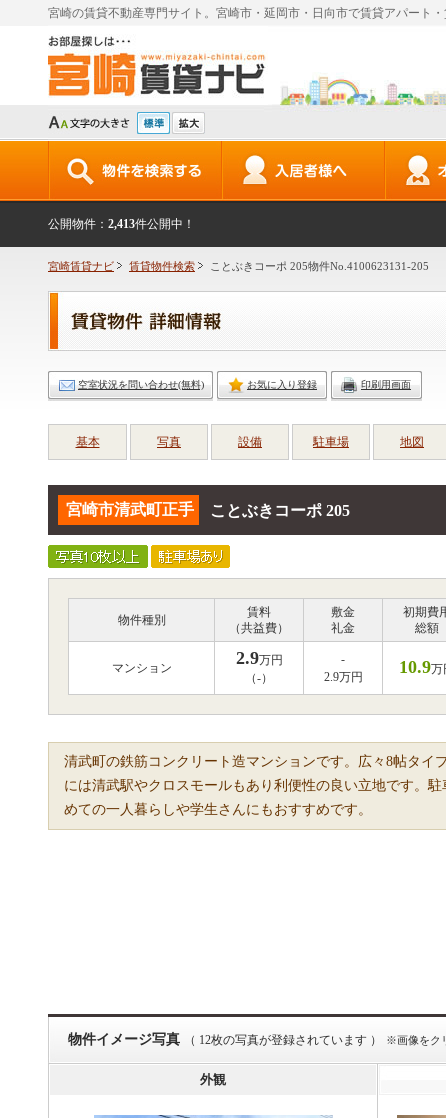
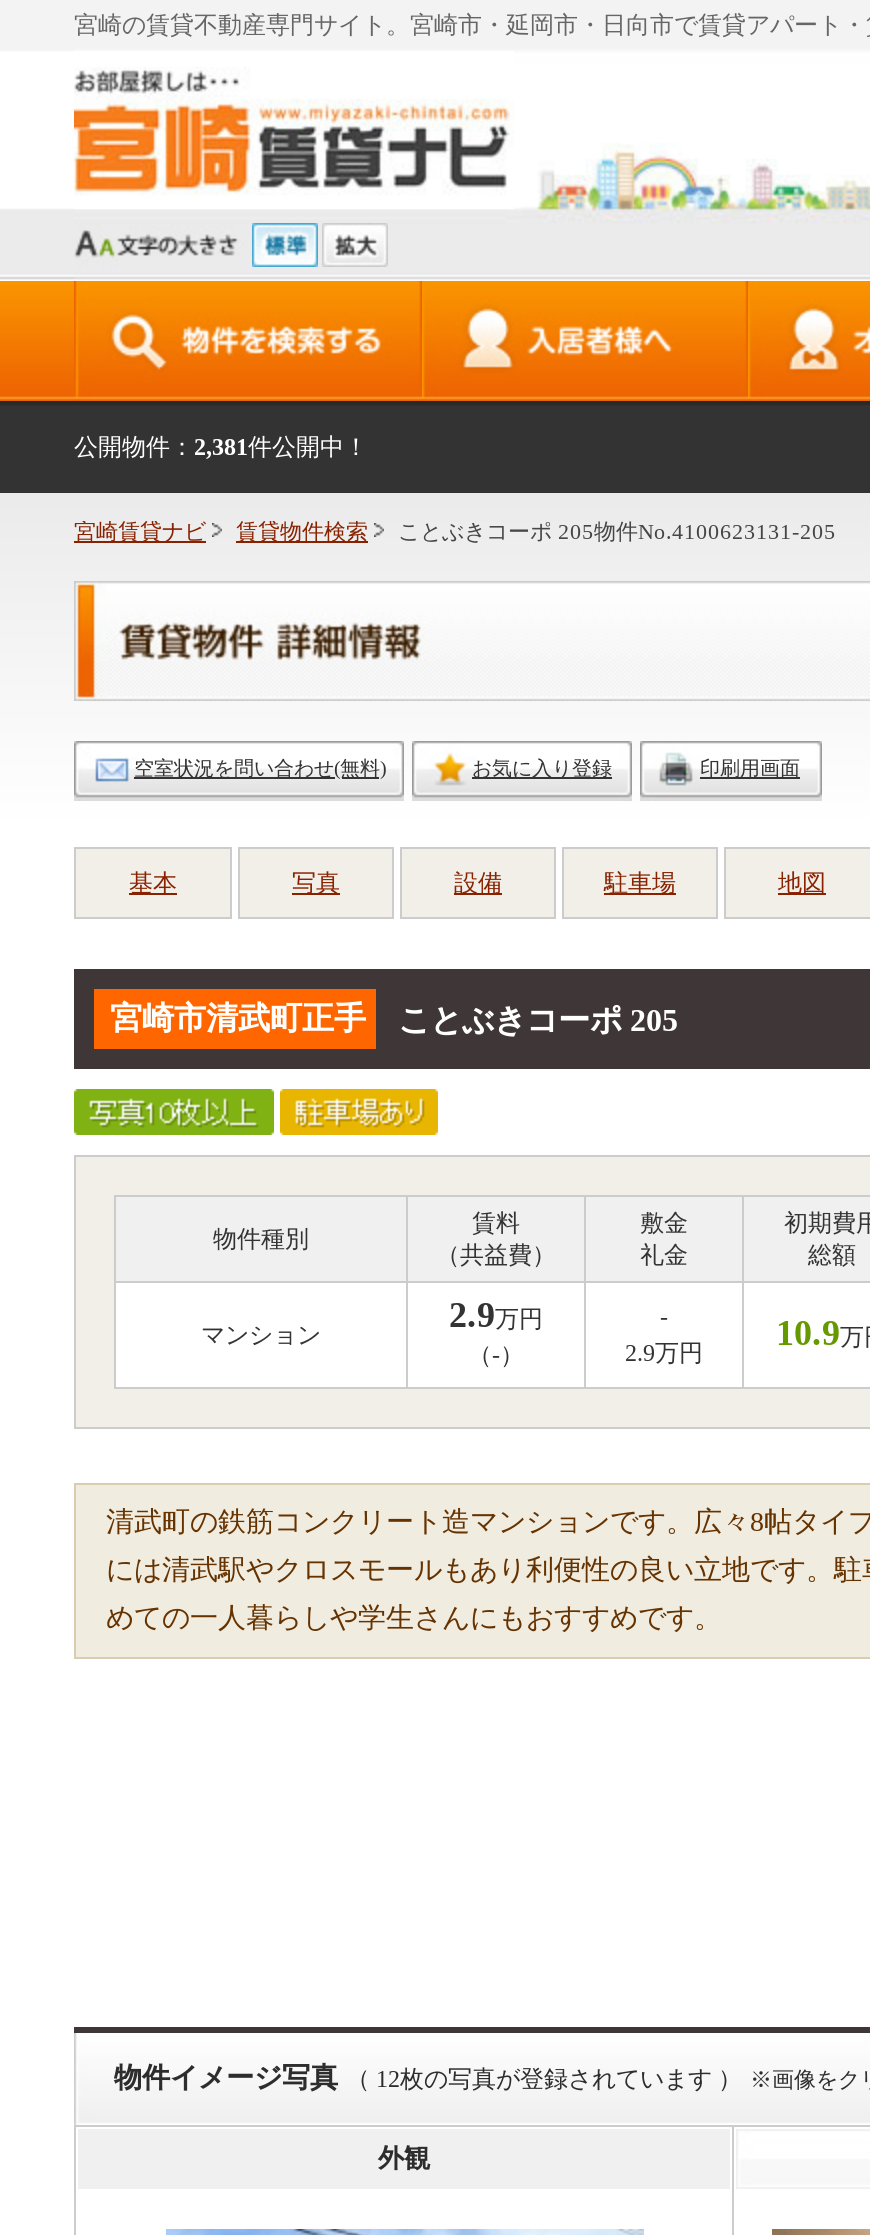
- 公開物件：2,413件公開中！
+ 公開物件：2,381件公開中！
